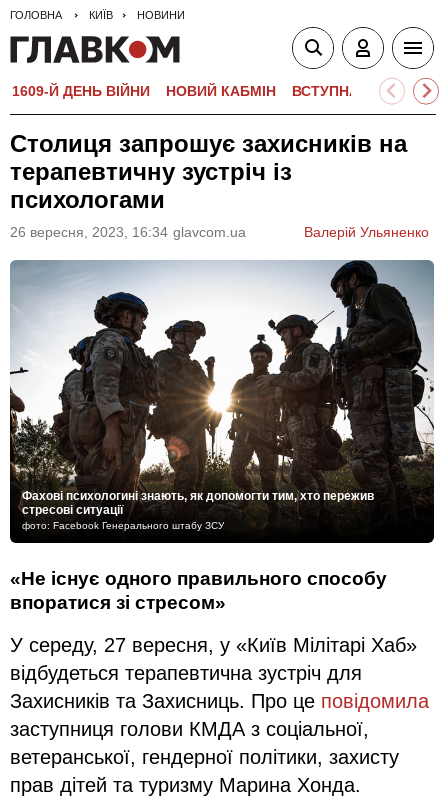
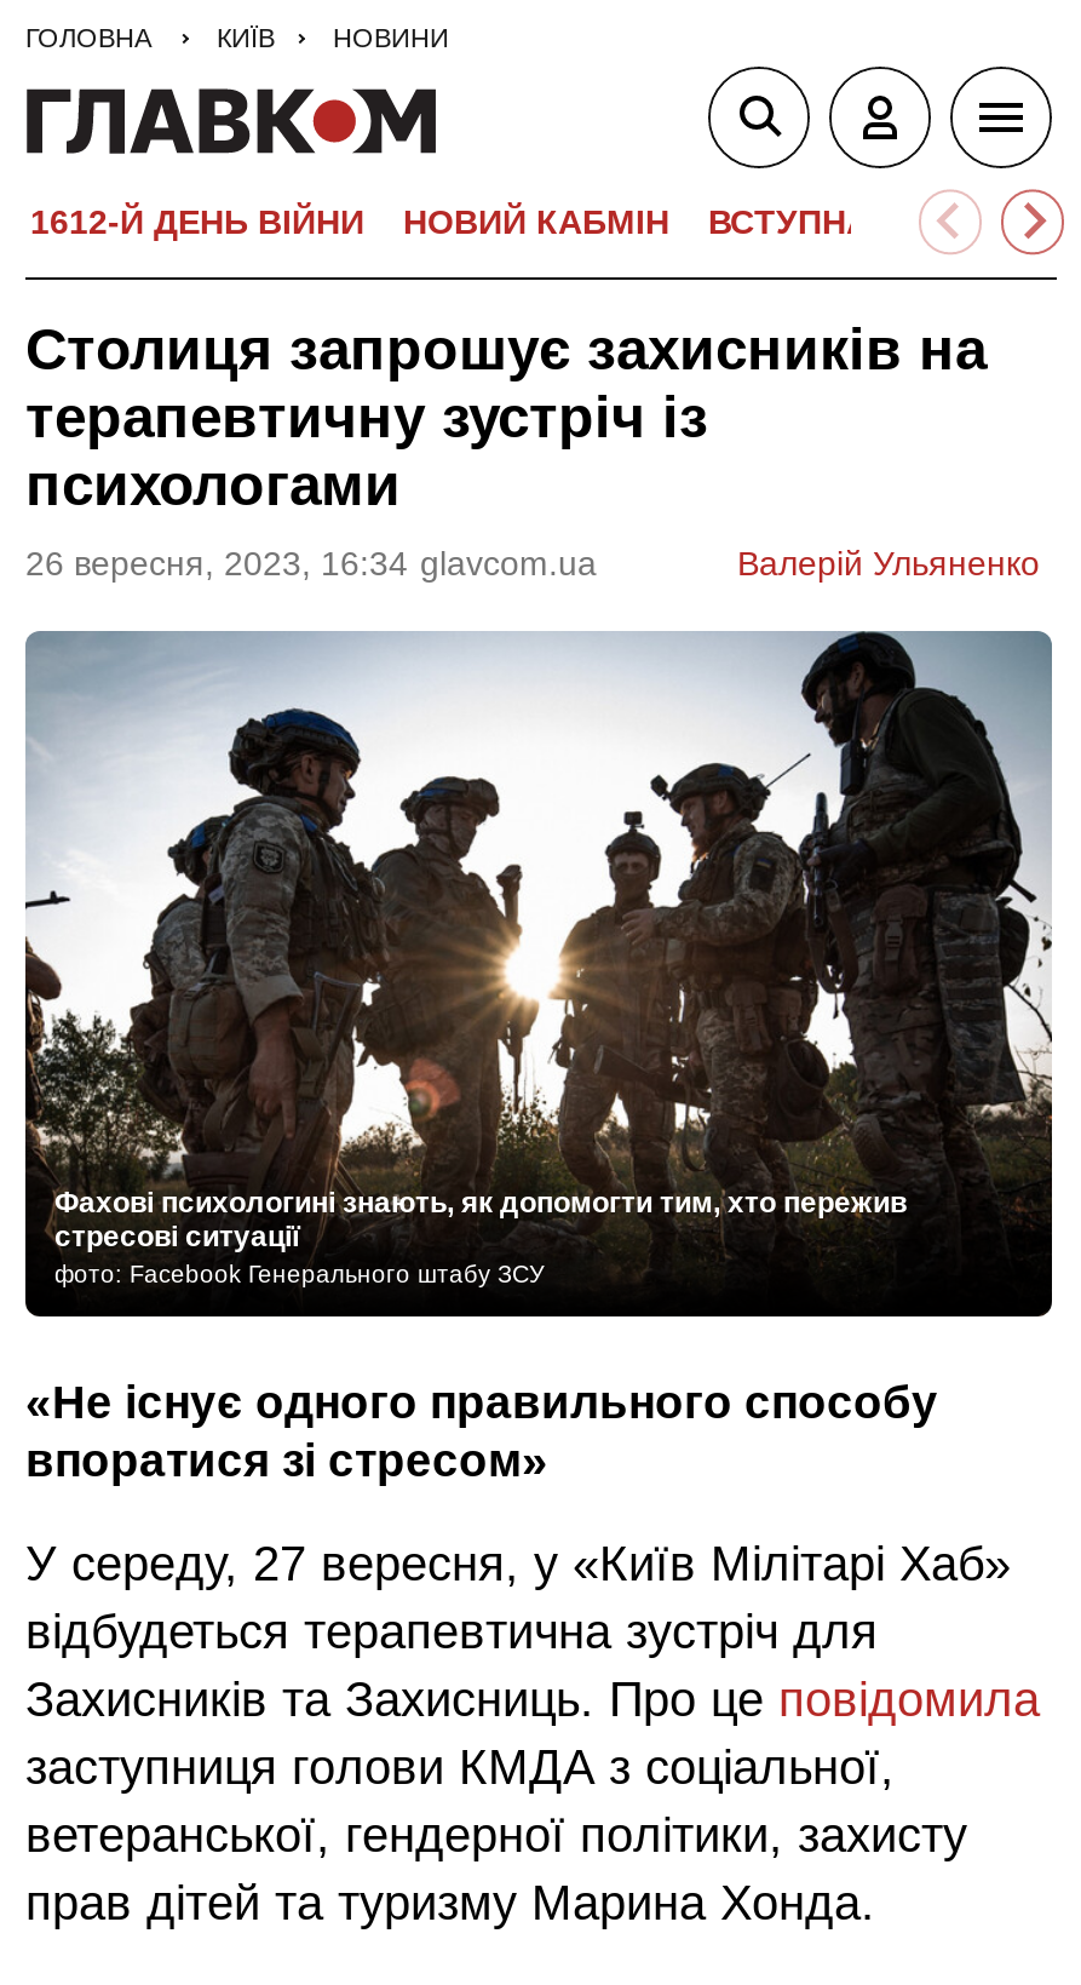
- 1609-Й ДЕНЬ ВІЙНИ
+ 1612-Й ДЕНЬ ВІЙНИ
